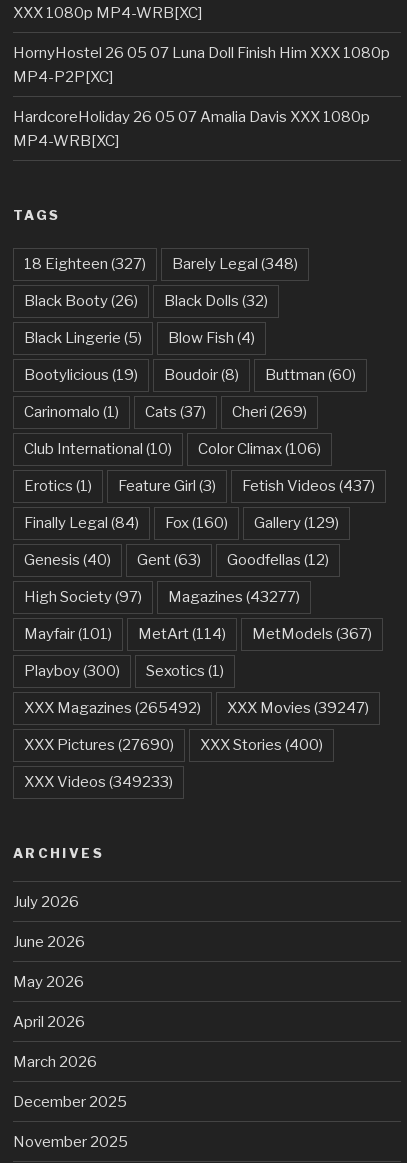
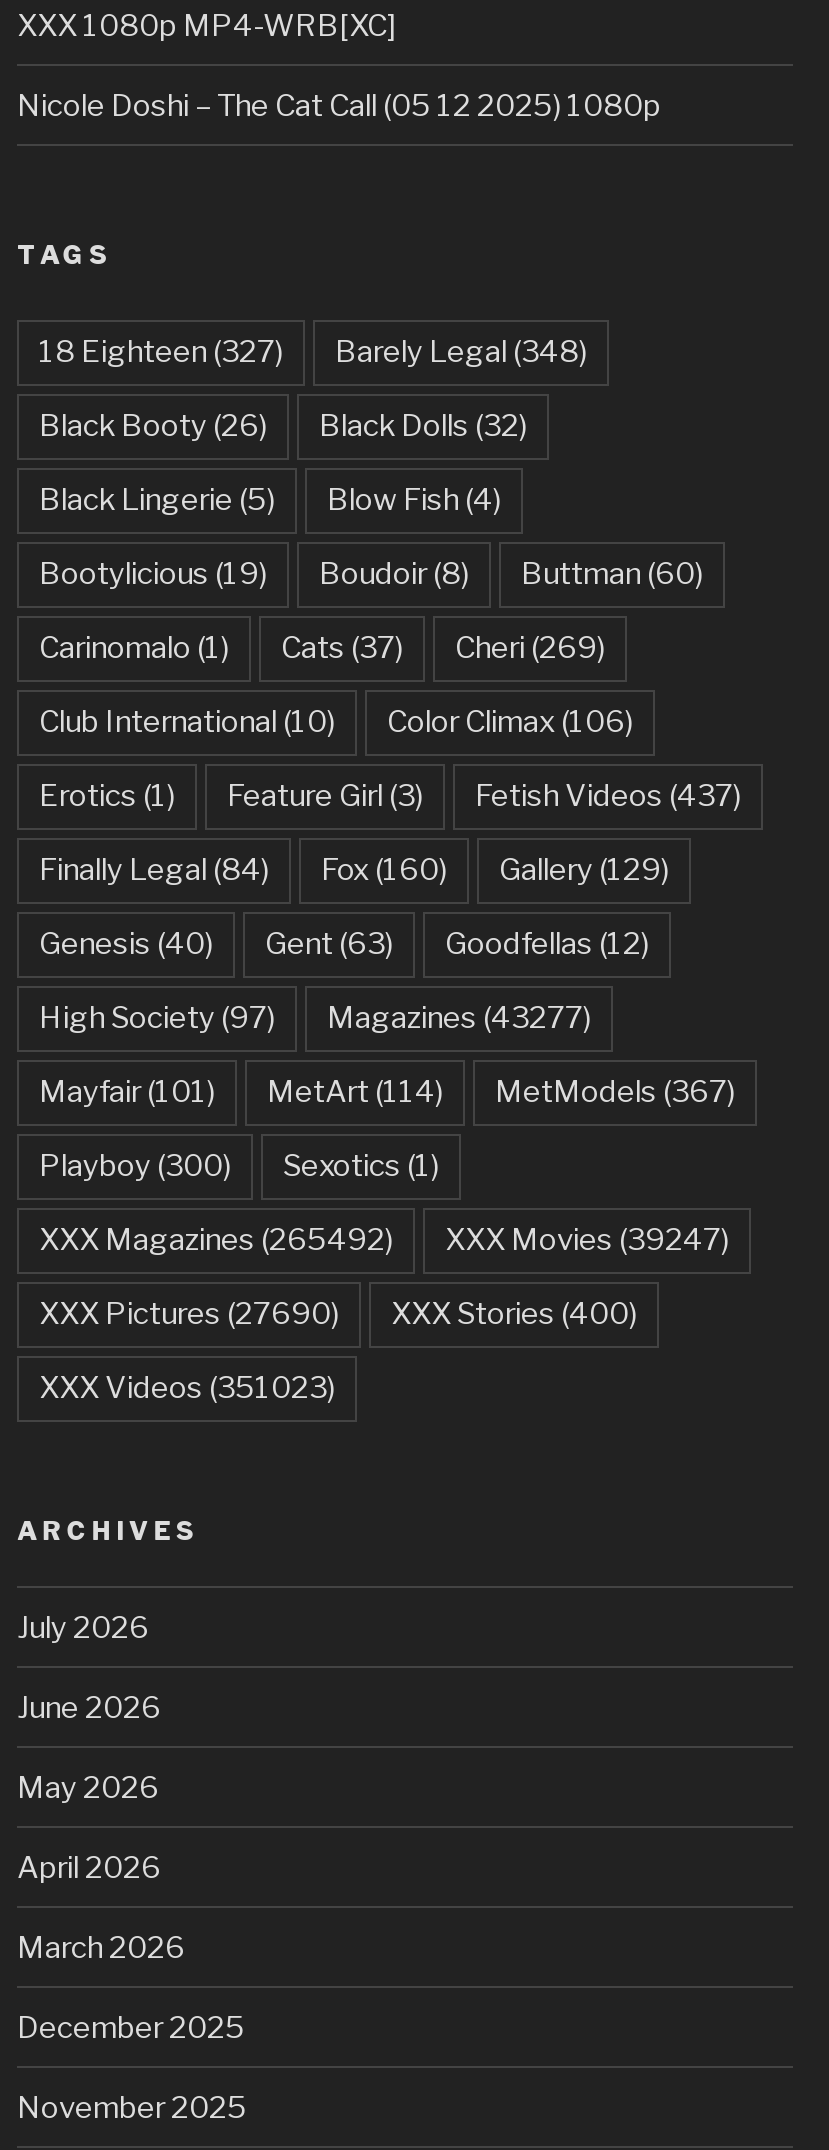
- HornyHostel 26 05 07 Luna Doll Finish Him XXX 1080p
- MP4-P2P[XC]
- HardcoreHoliday 26 05 07 Amalia Davis XXX 1080p
- MP4-WRB[XC]
+ Nicole Doshi – The Cat Call (05 12 2025) 1080p

- XXX Videos (349233)
+ XXX Videos (351023)
